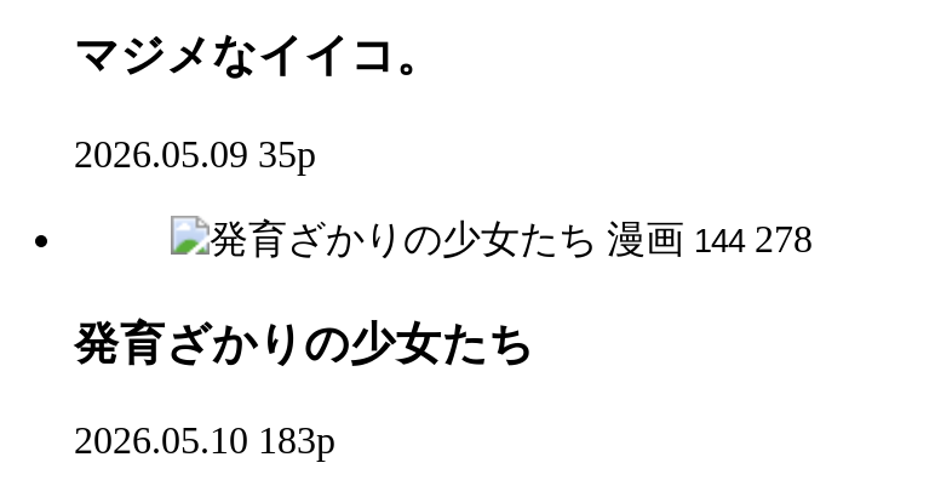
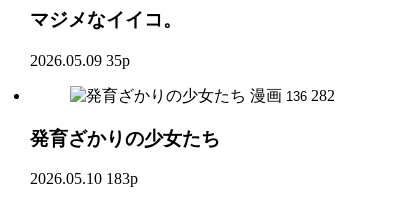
- 漫画 144 278
+ 漫画 136 282
